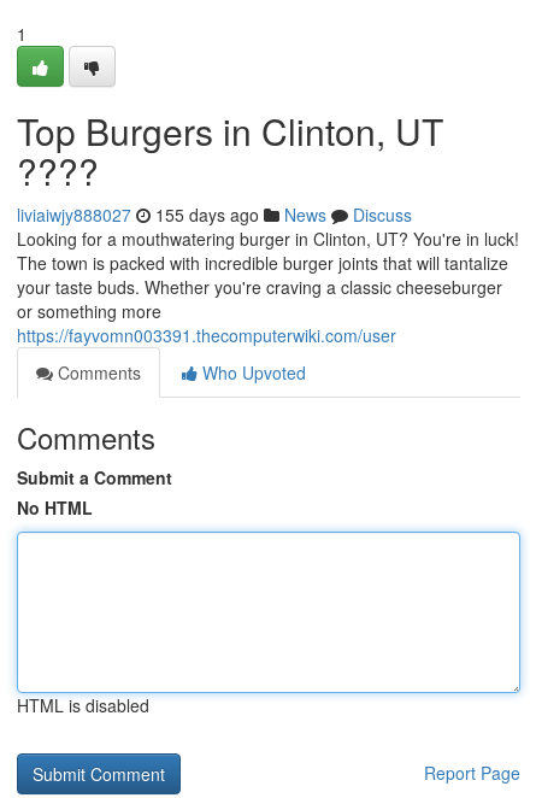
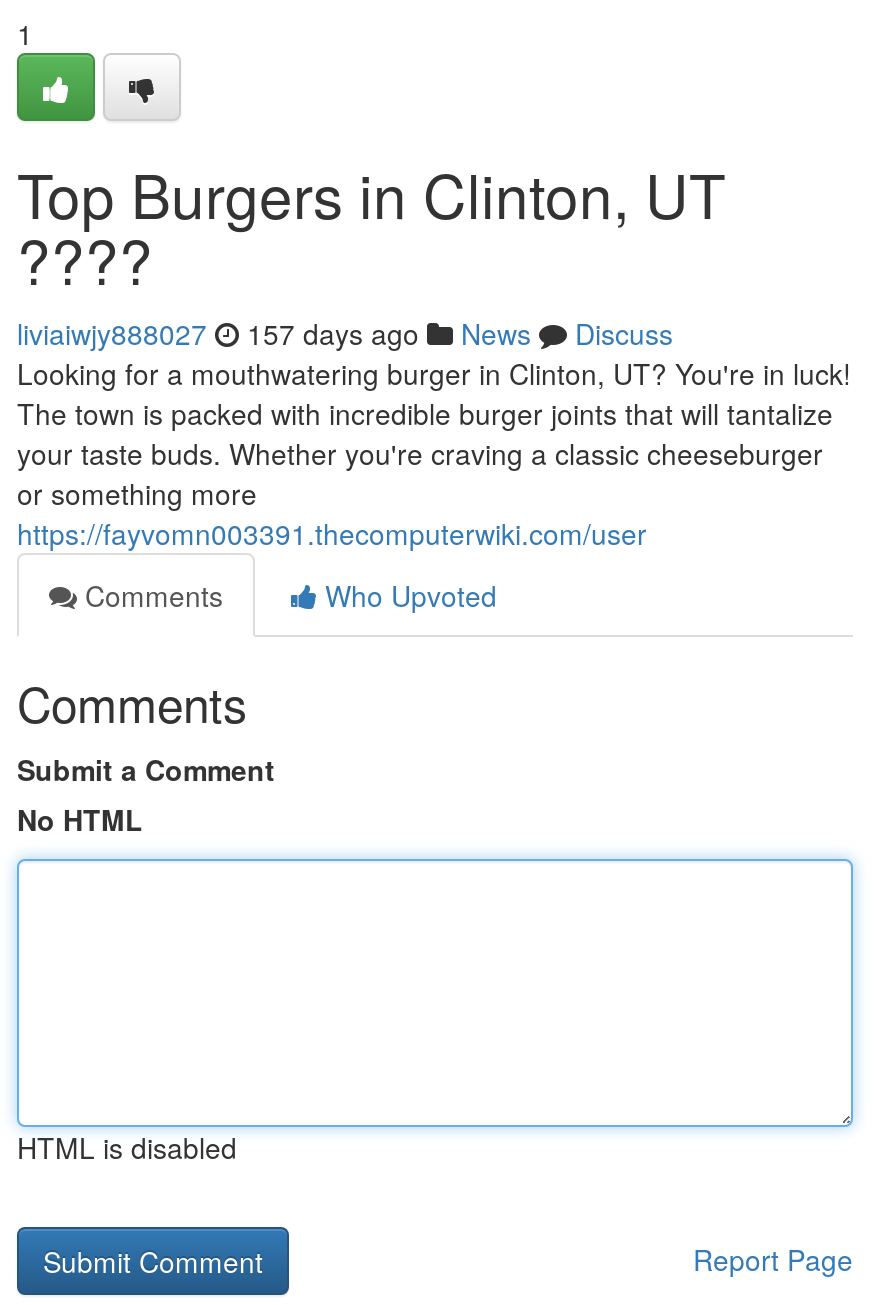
- liviaiwjy888027 155 days ago News Discuss
+ liviaiwjy888027 157 days ago News Discuss
